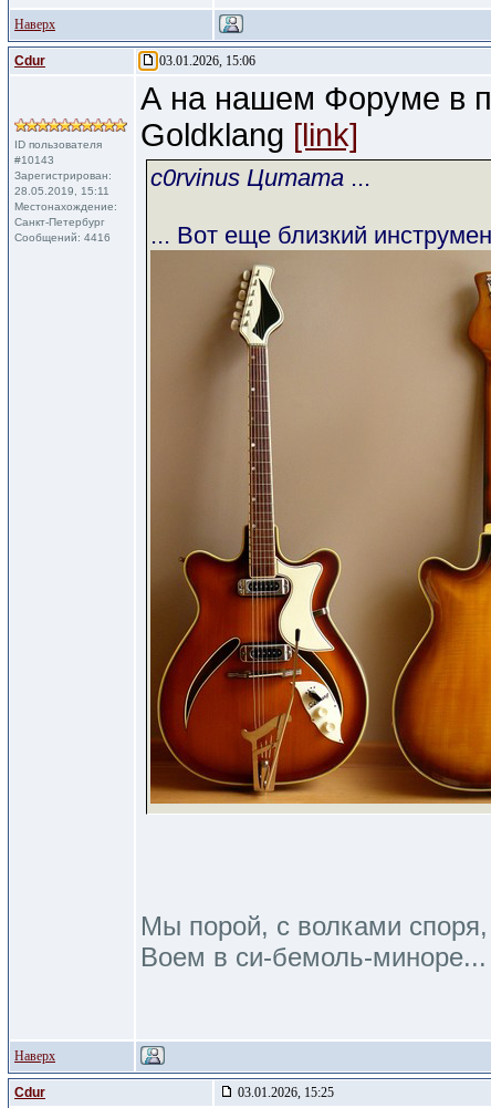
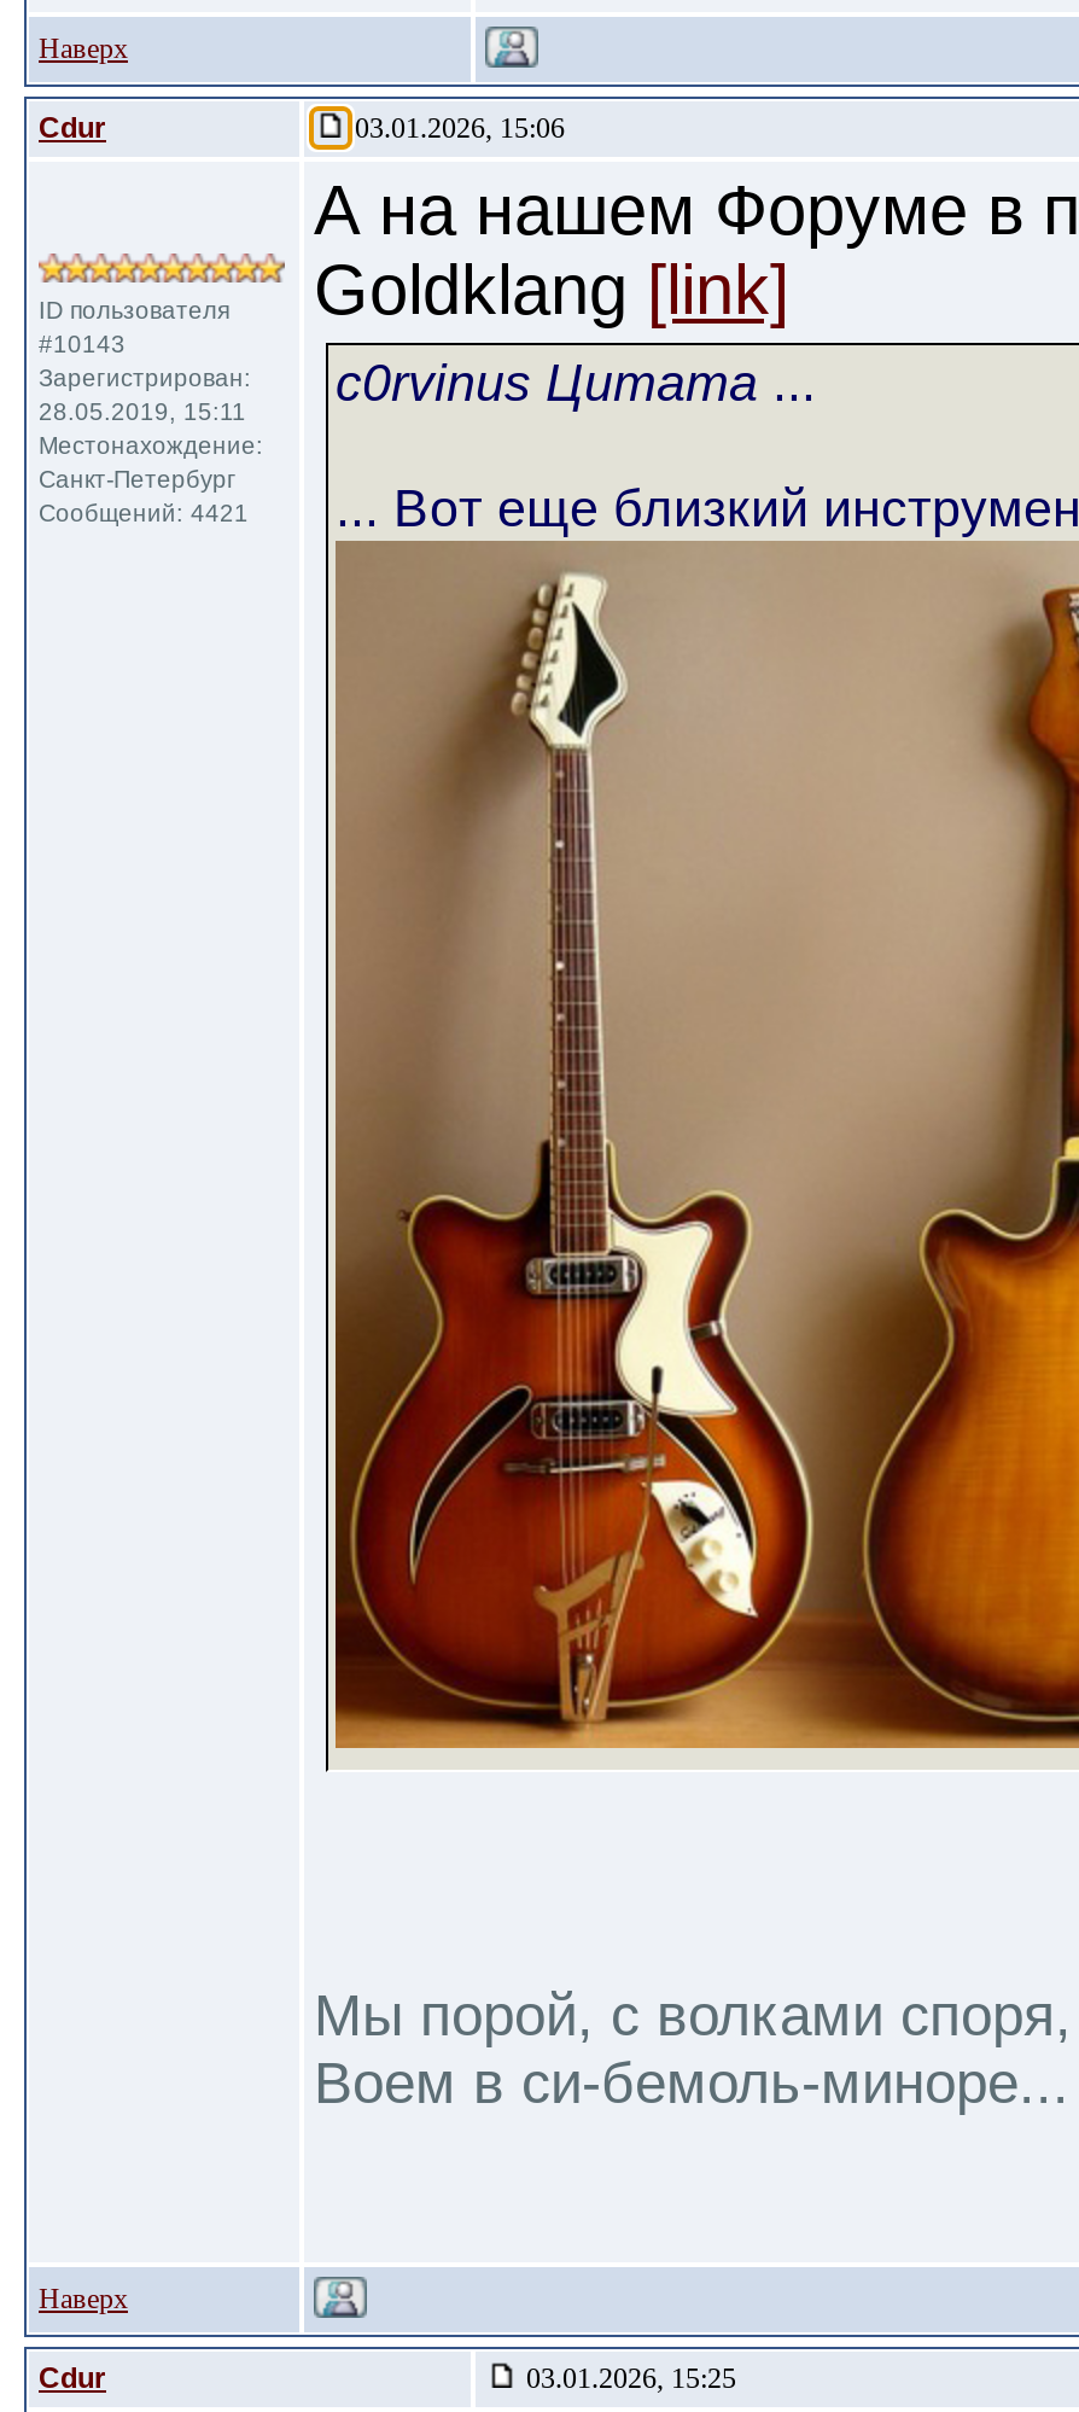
- Сообщений: 4416
+ Сообщений: 4421
